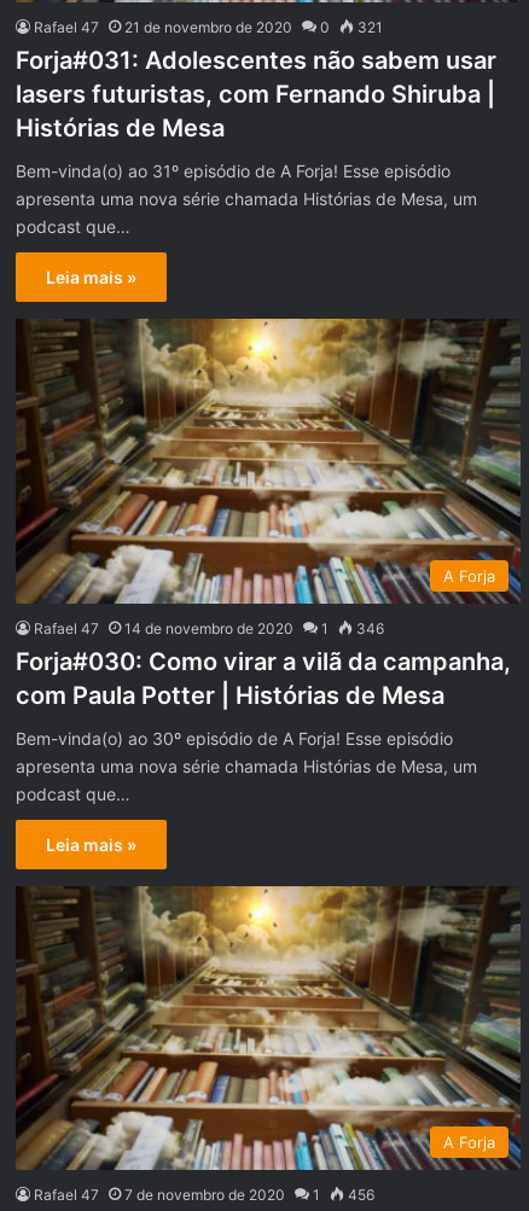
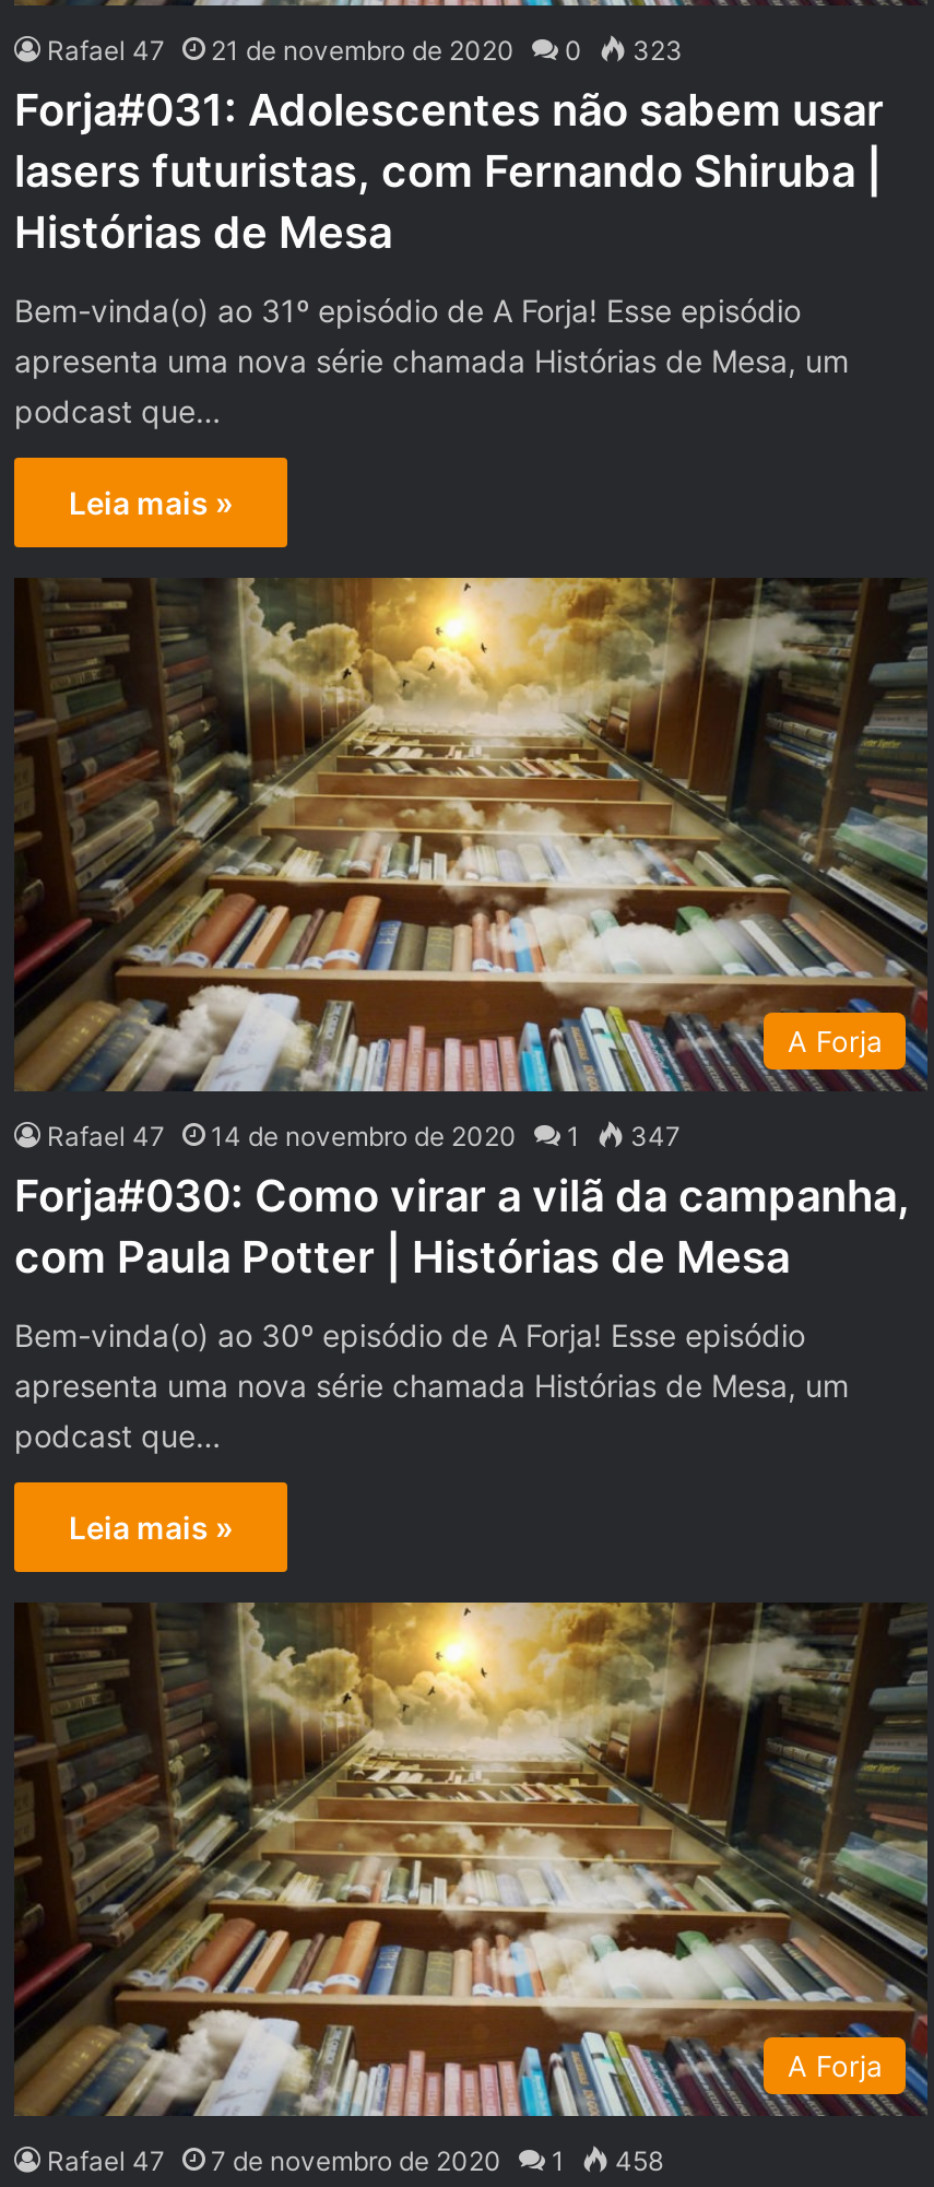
- Rafael 47 21 de novembro de 2020 0 321
+ Rafael 47 21 de novembro de 2020 0 323

- Rafael 47 14 de novembro de 2020 1 346
+ Rafael 47 14 de novembro de 2020 1 347

- Rafael 47 7 de novembro de 2020 1 456
+ Rafael 47 7 de novembro de 2020 1 458
